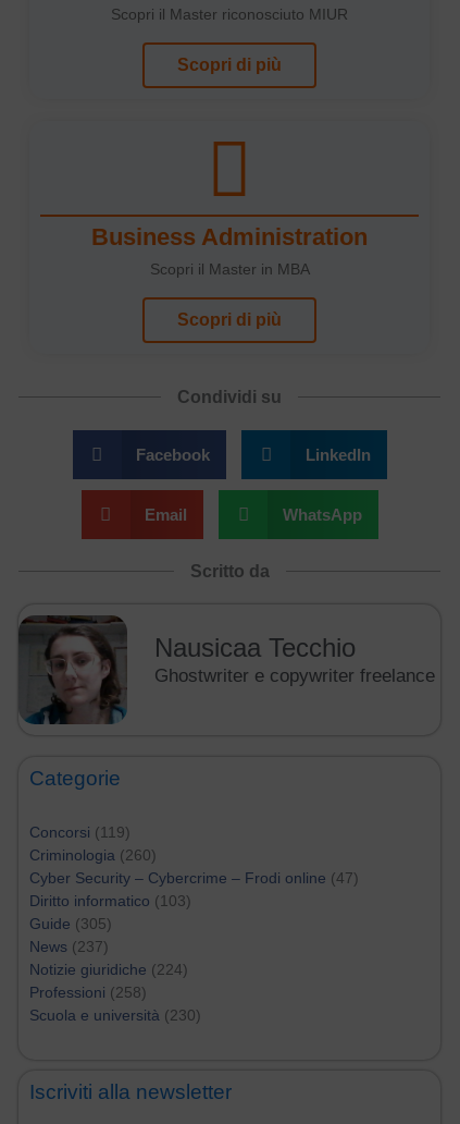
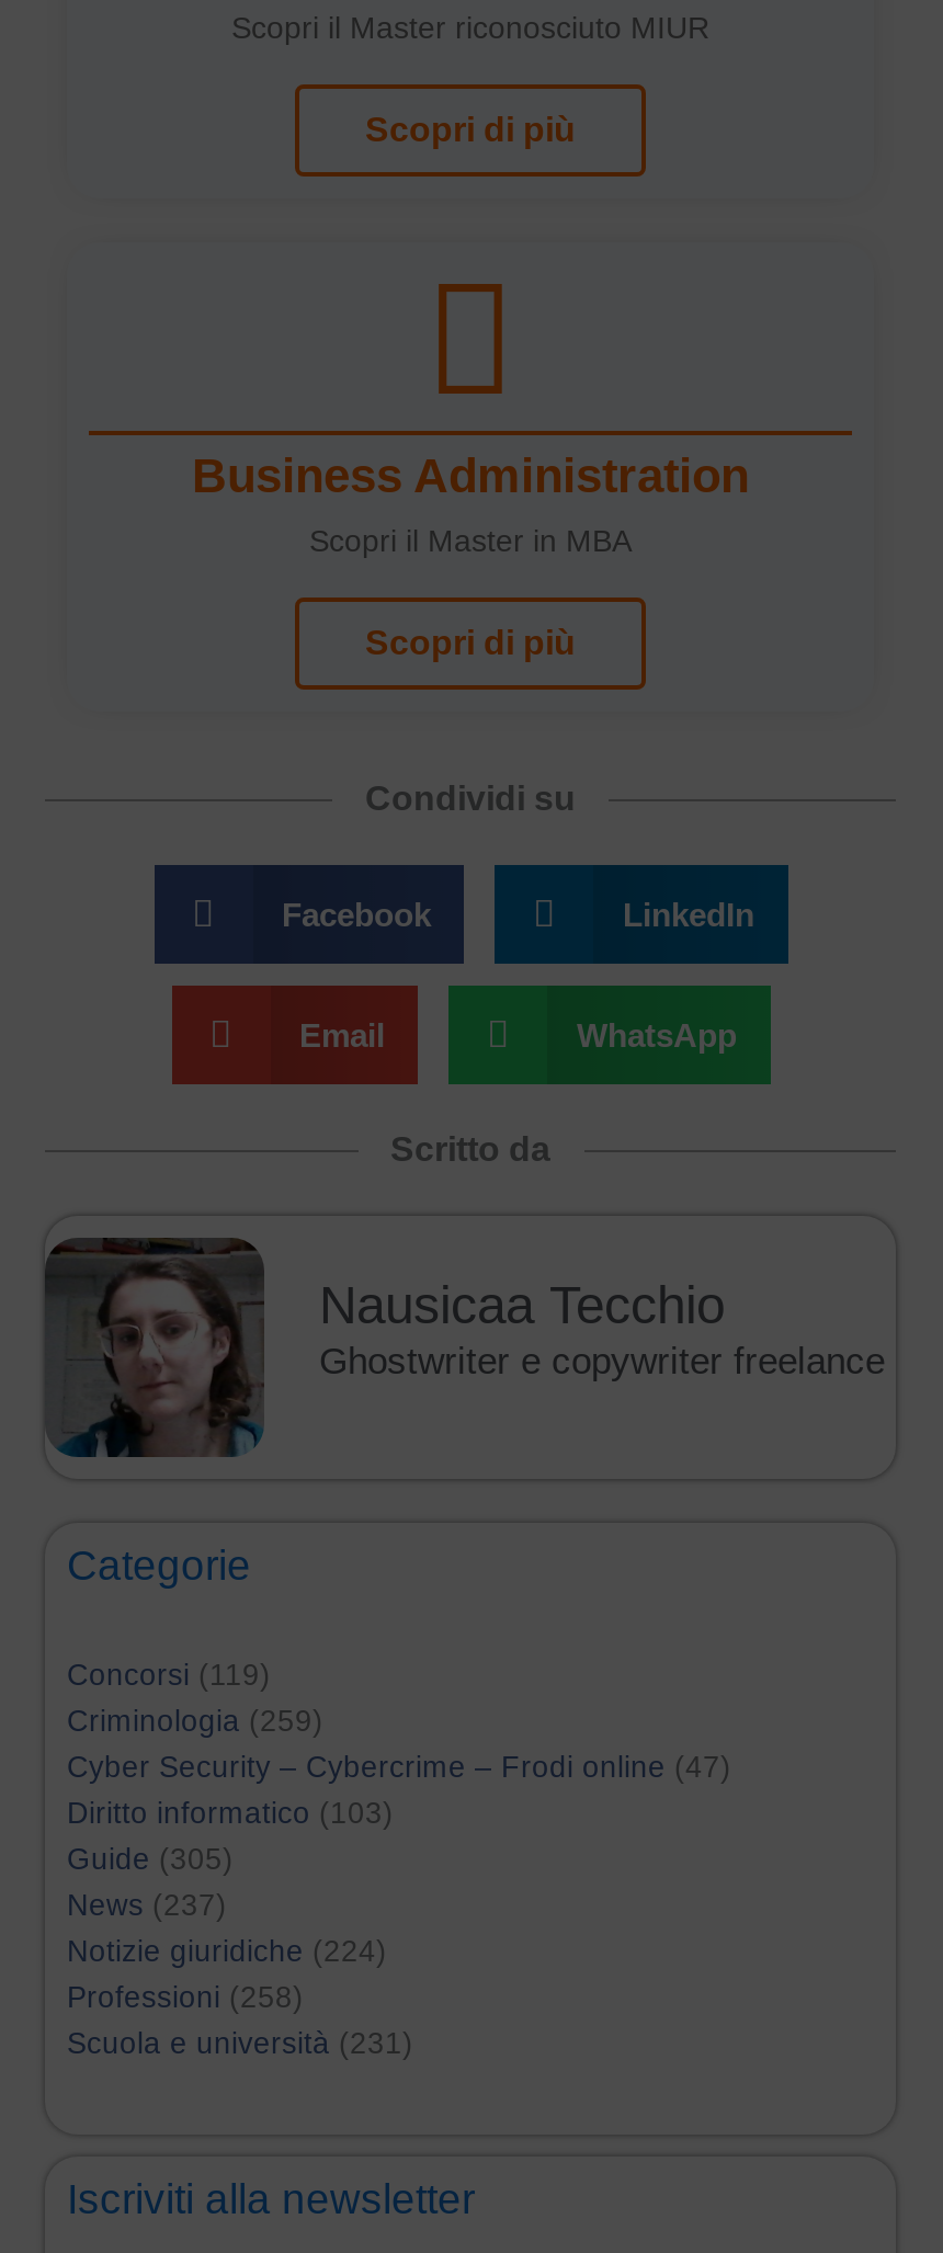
- Criminologia (260)
+ Criminologia (259)

- Scuola e università (230)
+ Scuola e università (231)
